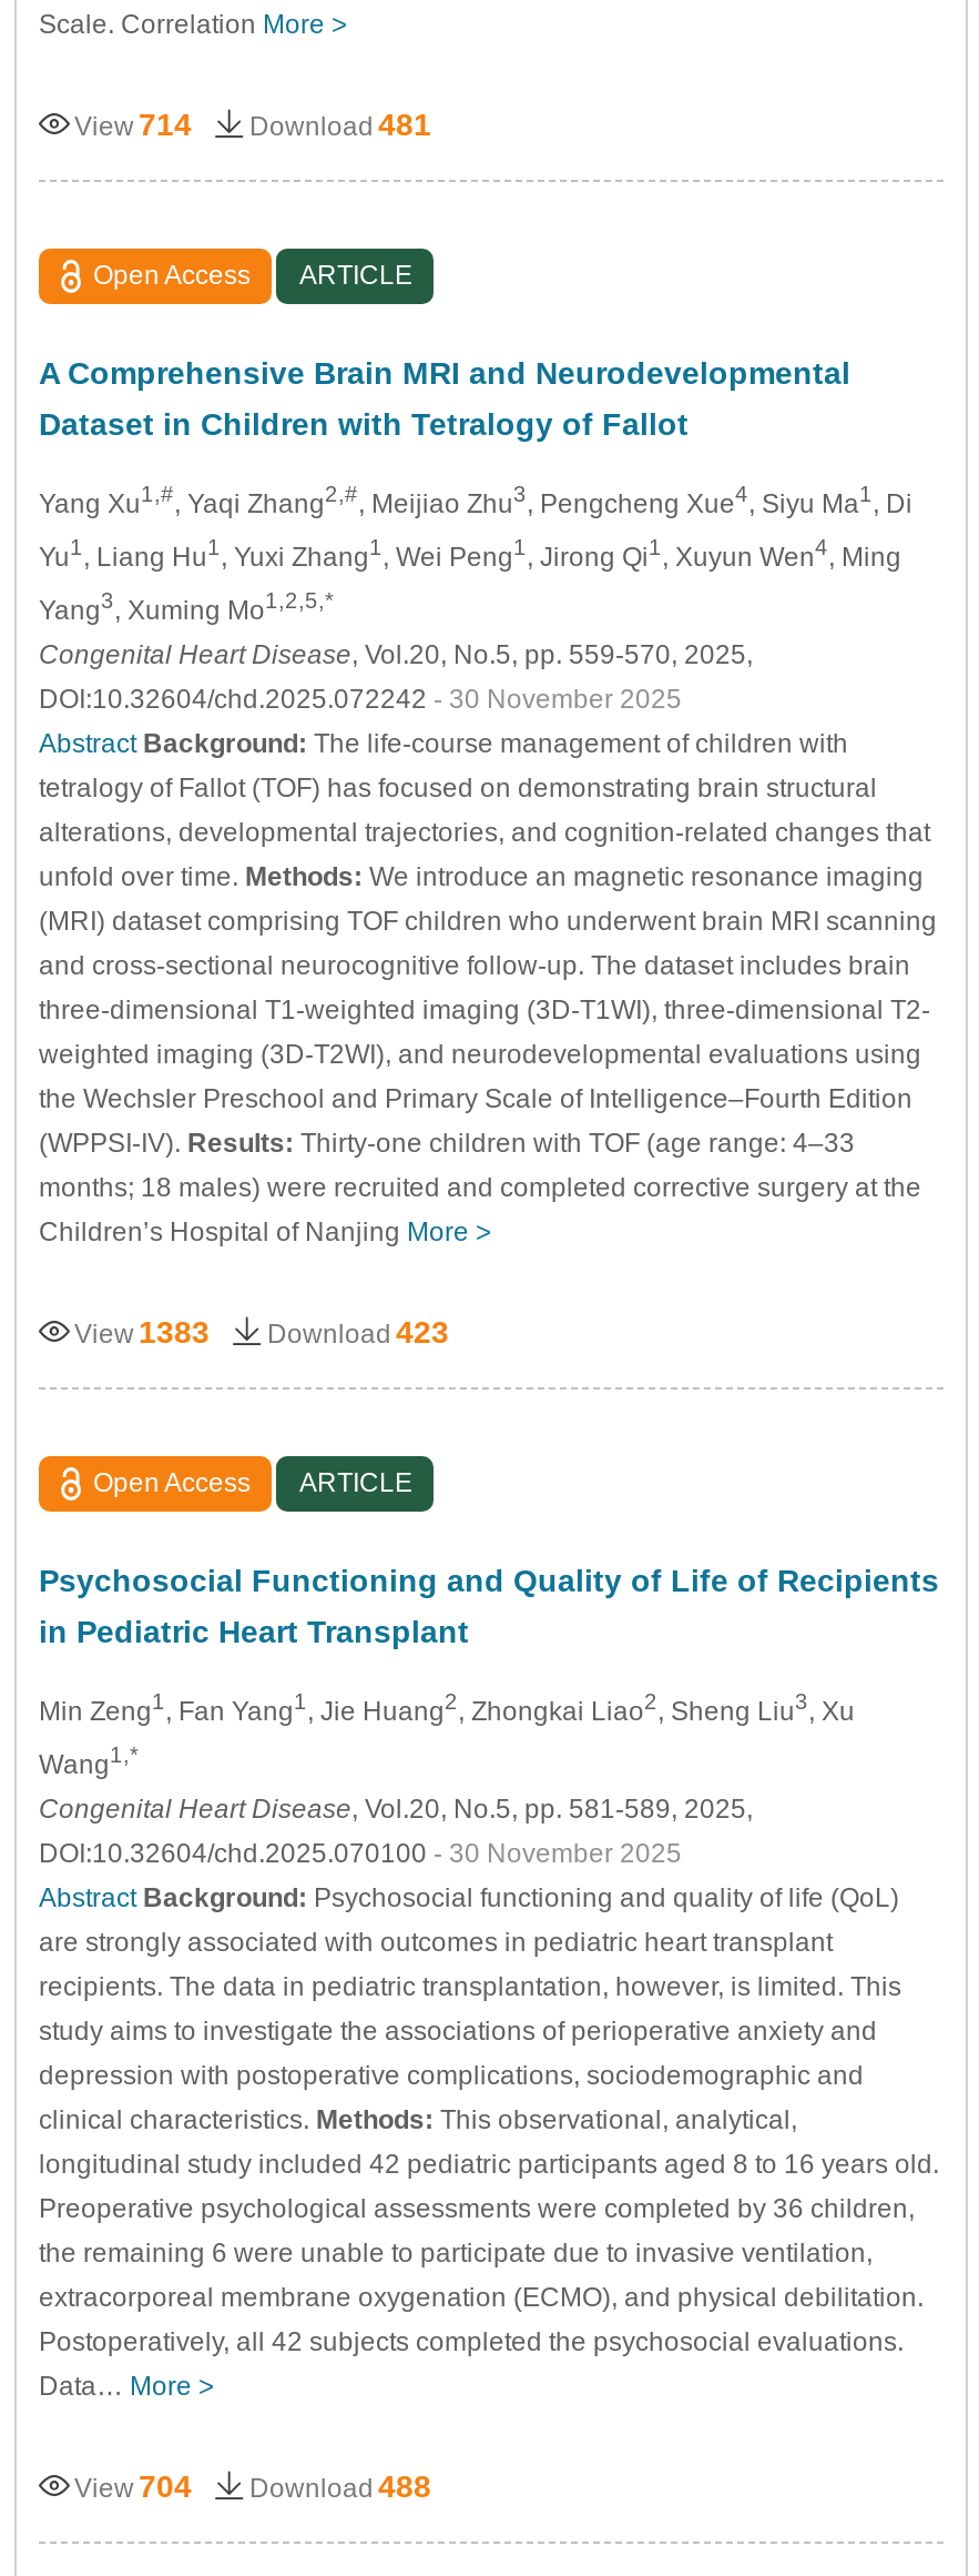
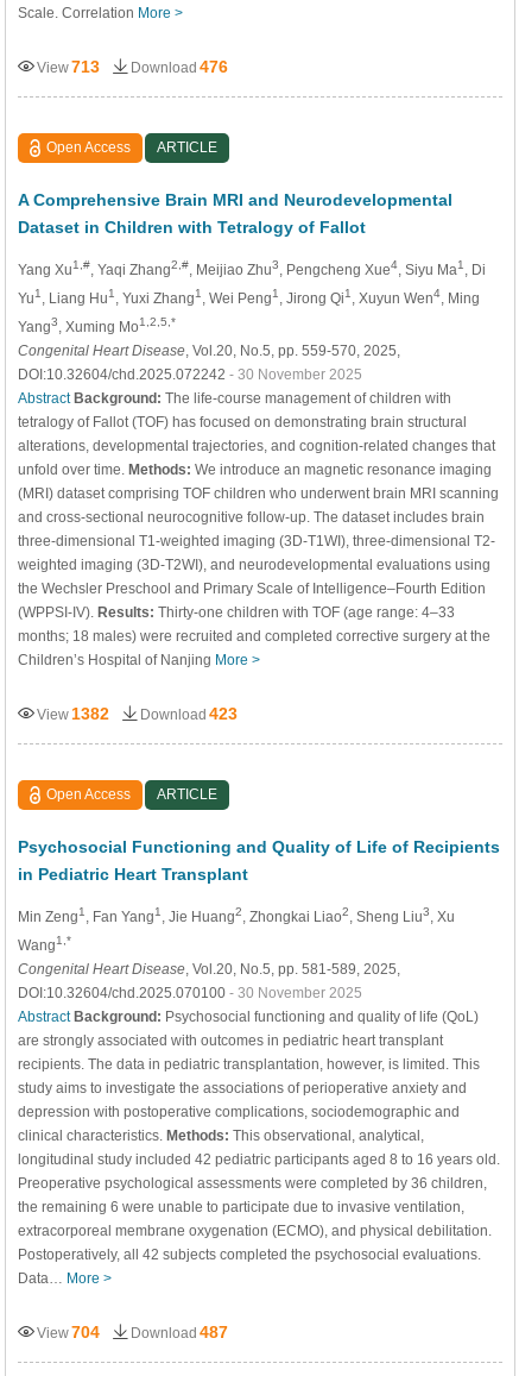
- View 714
+ View 713

- Download 481
+ Download 476

- View 1383 Download 423
+ View 1382 Download 423

- View 704 Download 488
+ View 704 Download 487
